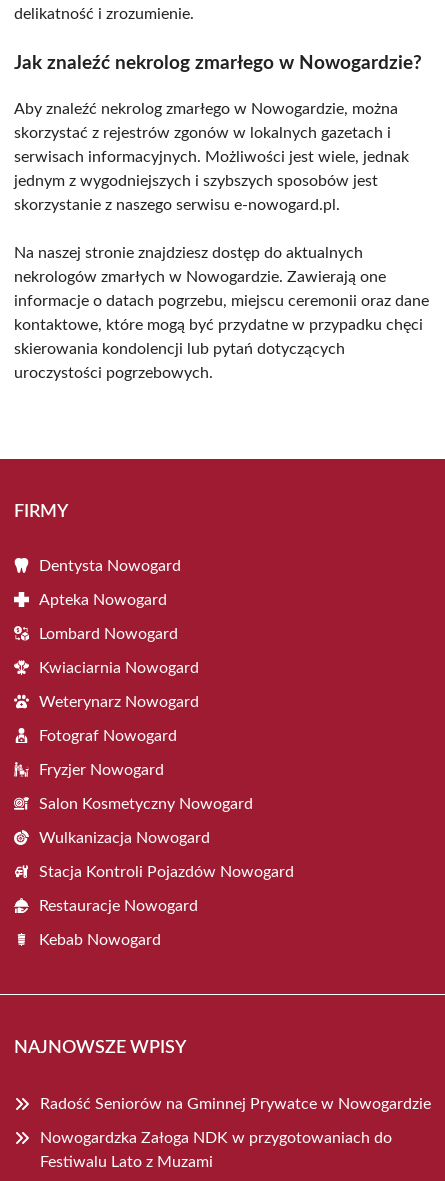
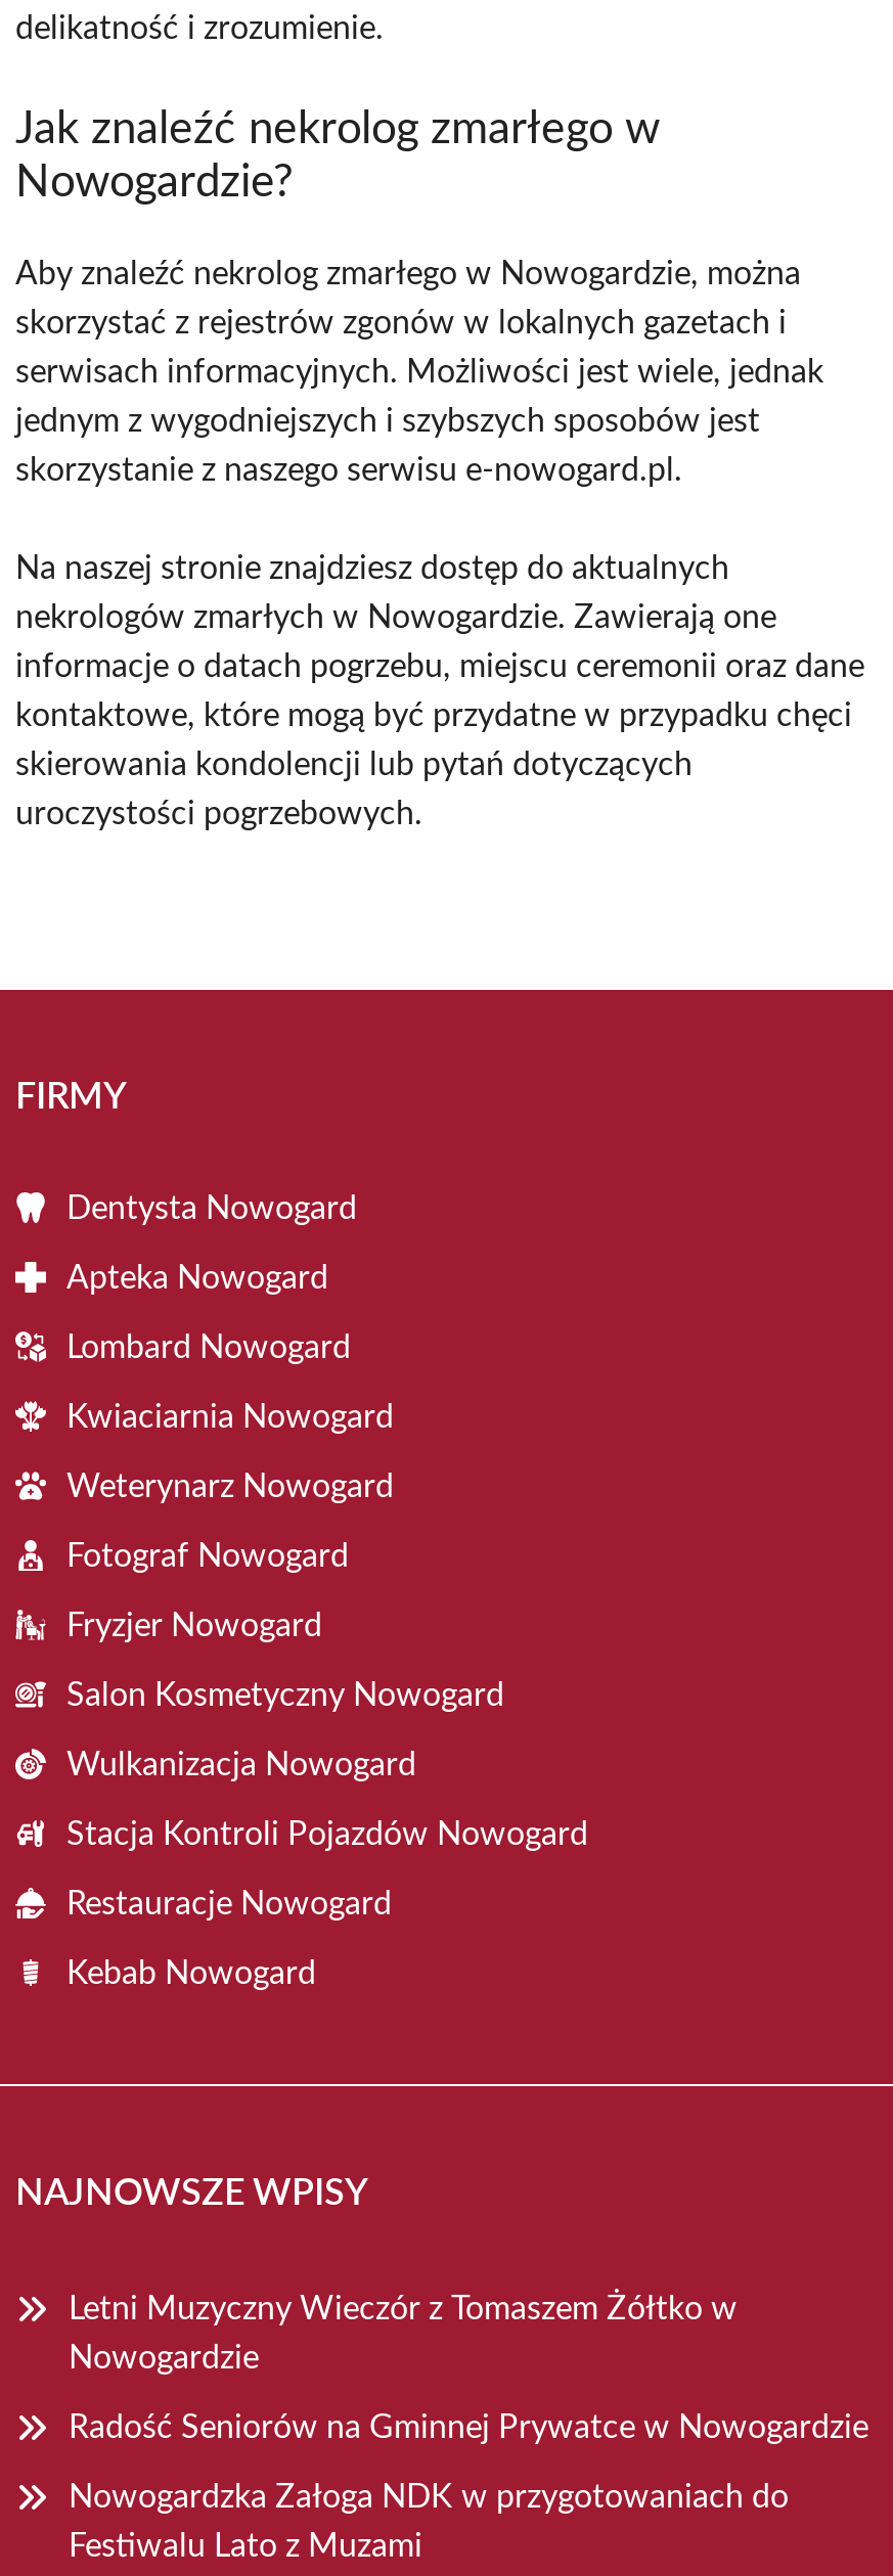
+ Letni Muzyczny Wieczór z Tomaszem Żółtko w
+ Nowogardzie
